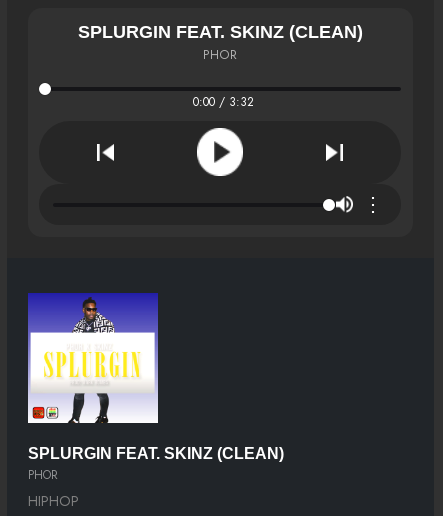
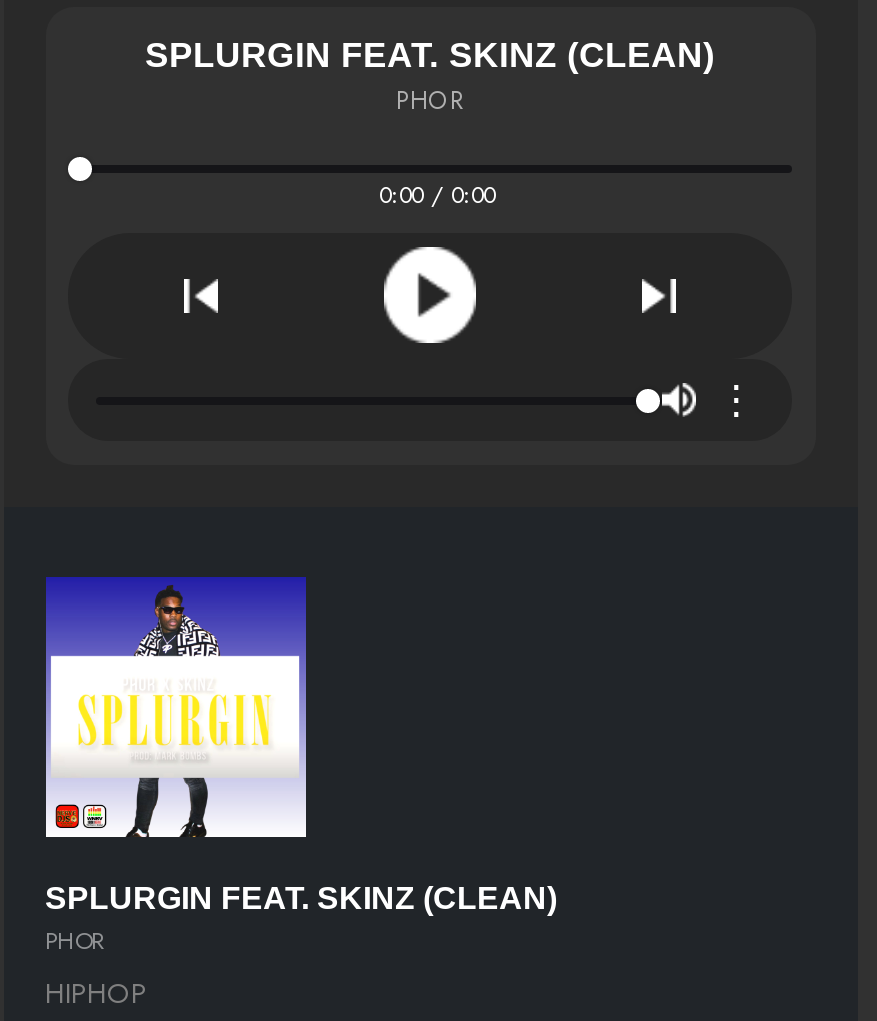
- 0:00 / 3:32
+ 0:00 / 0:00
